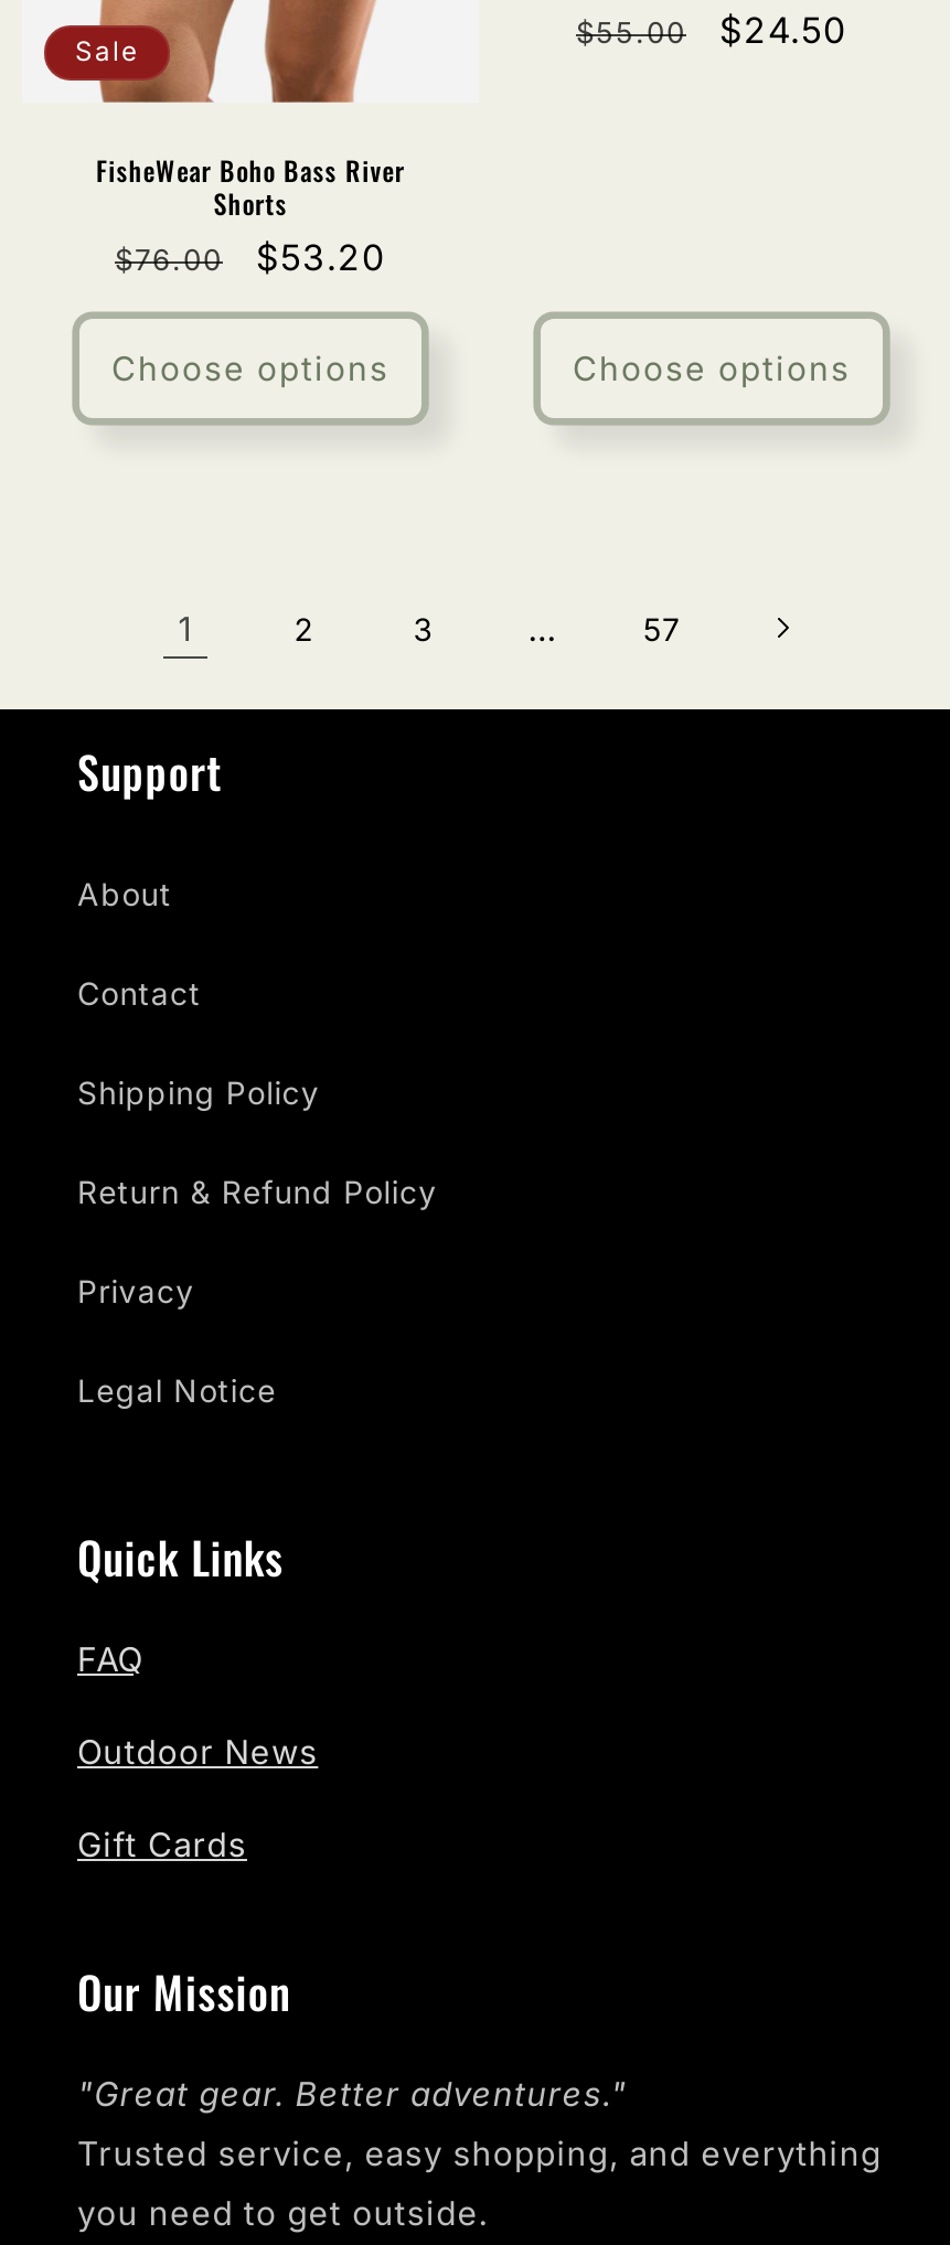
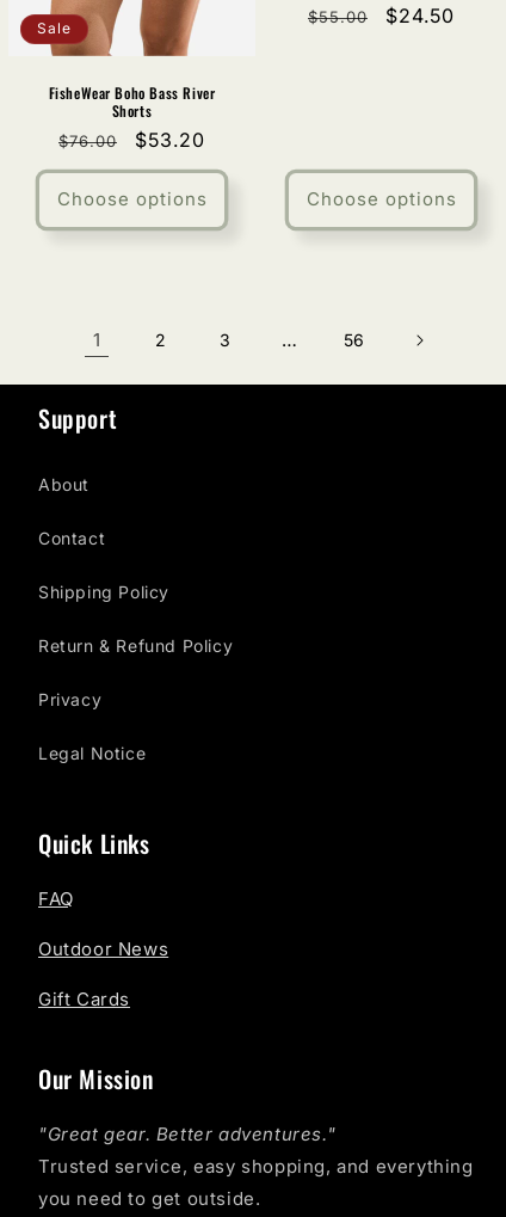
- 57
+ 56
